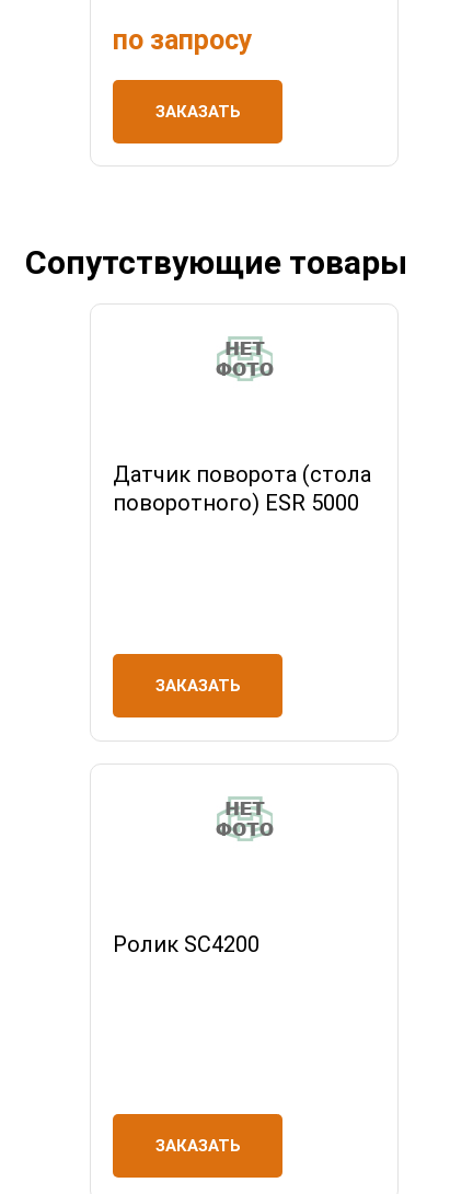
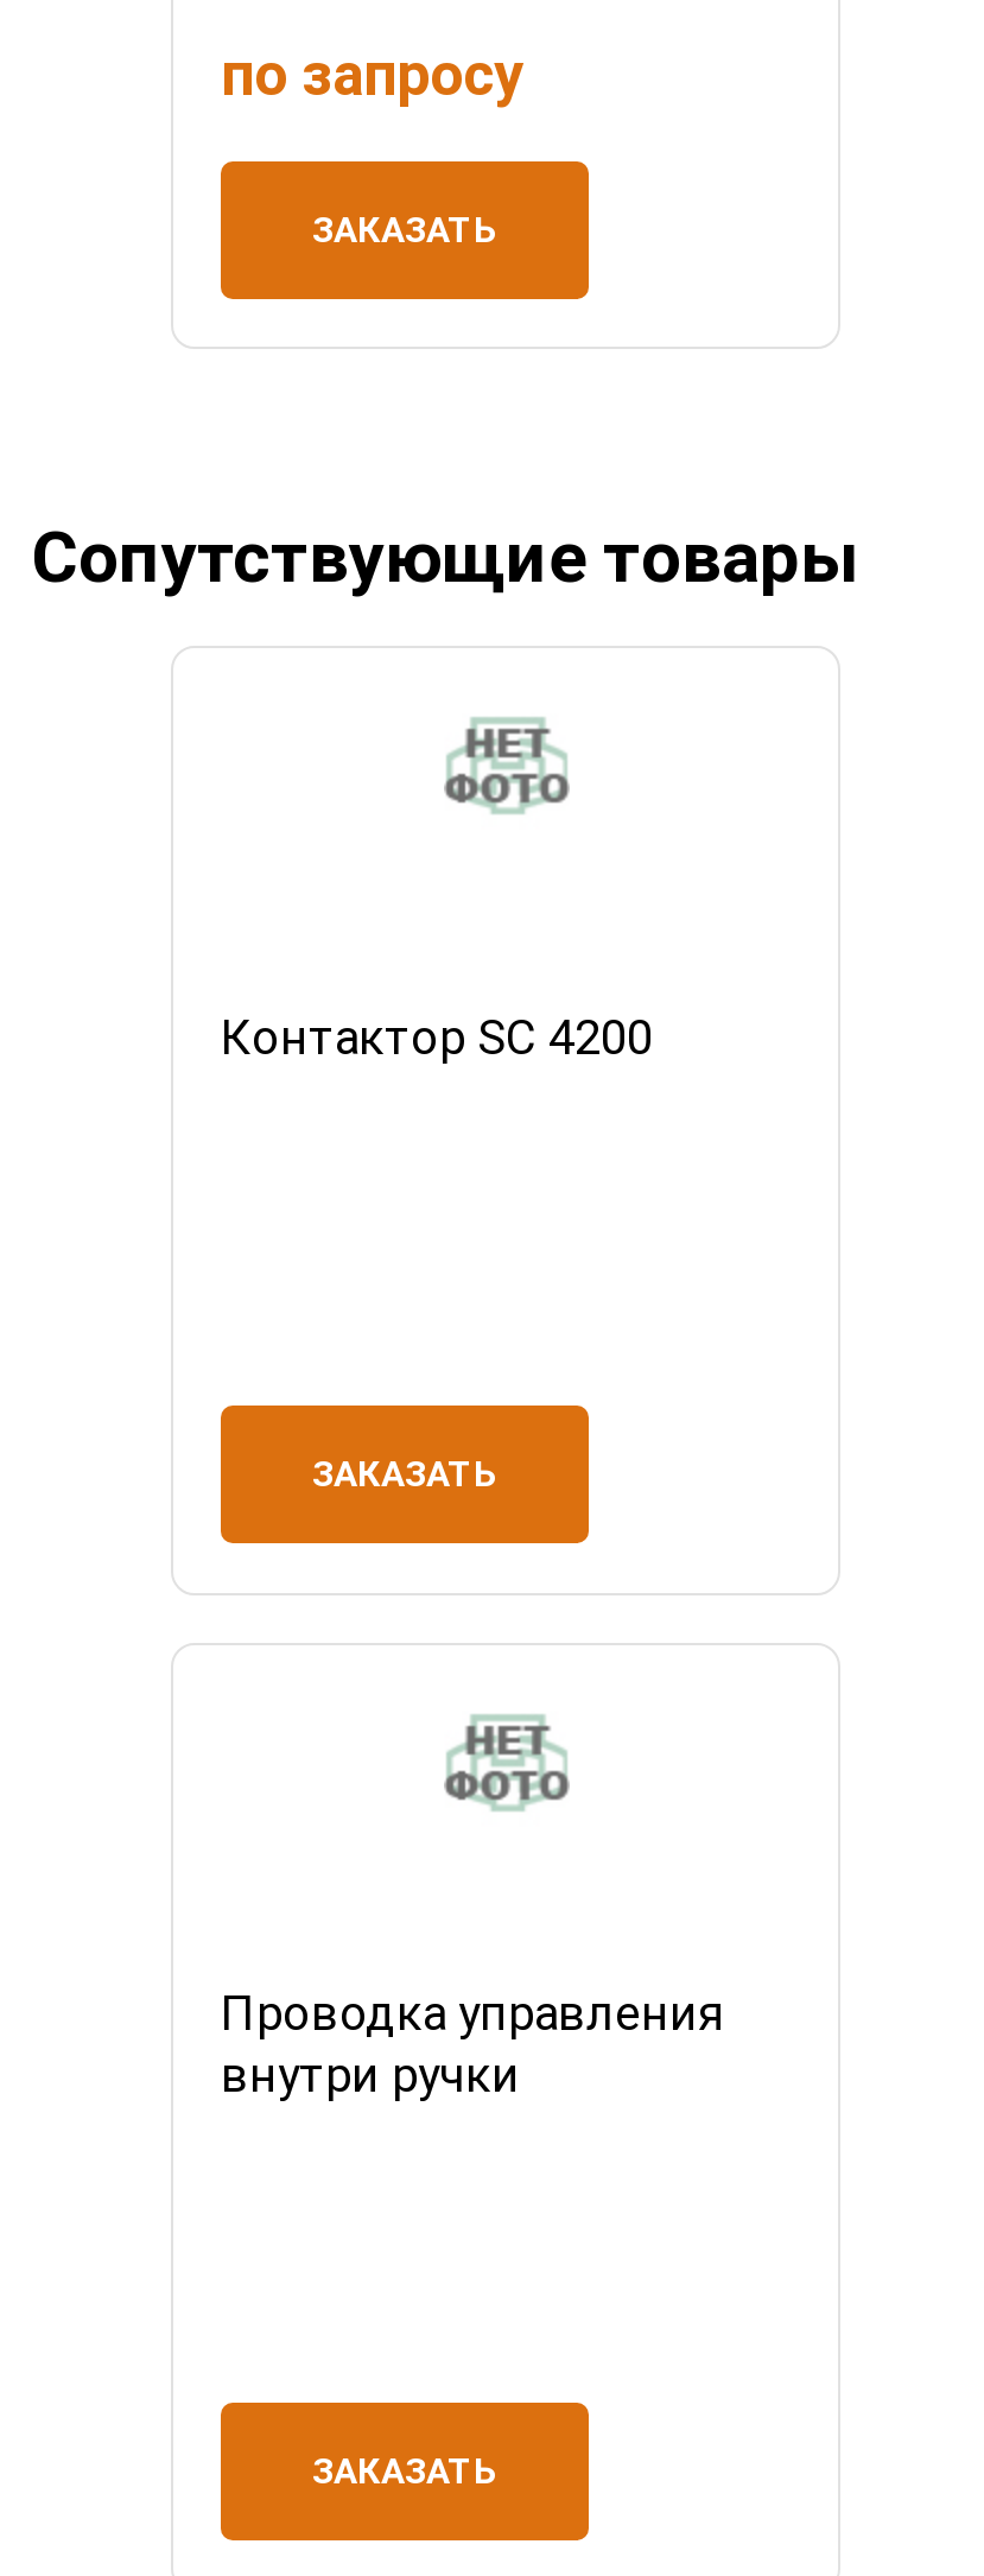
- Датчик поворота (стола
- поворотного) ESR 5000
+ Контактор SC 4200

- Ролик SC4200
+ Проводка управления
+ внутри ручки
